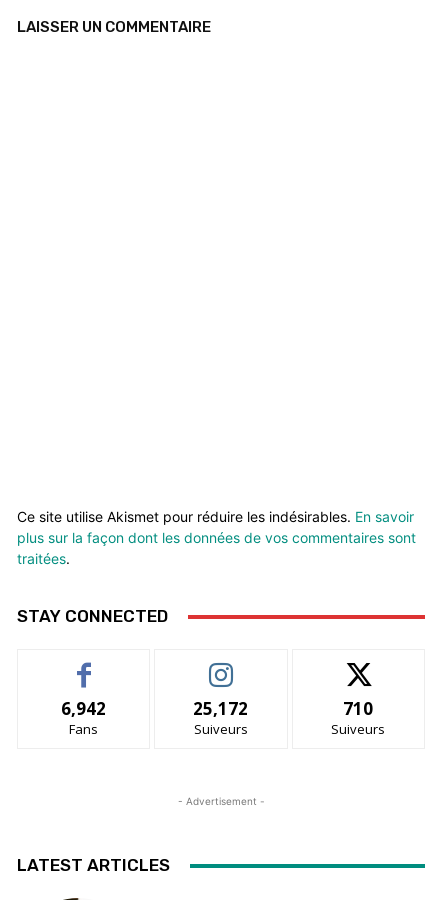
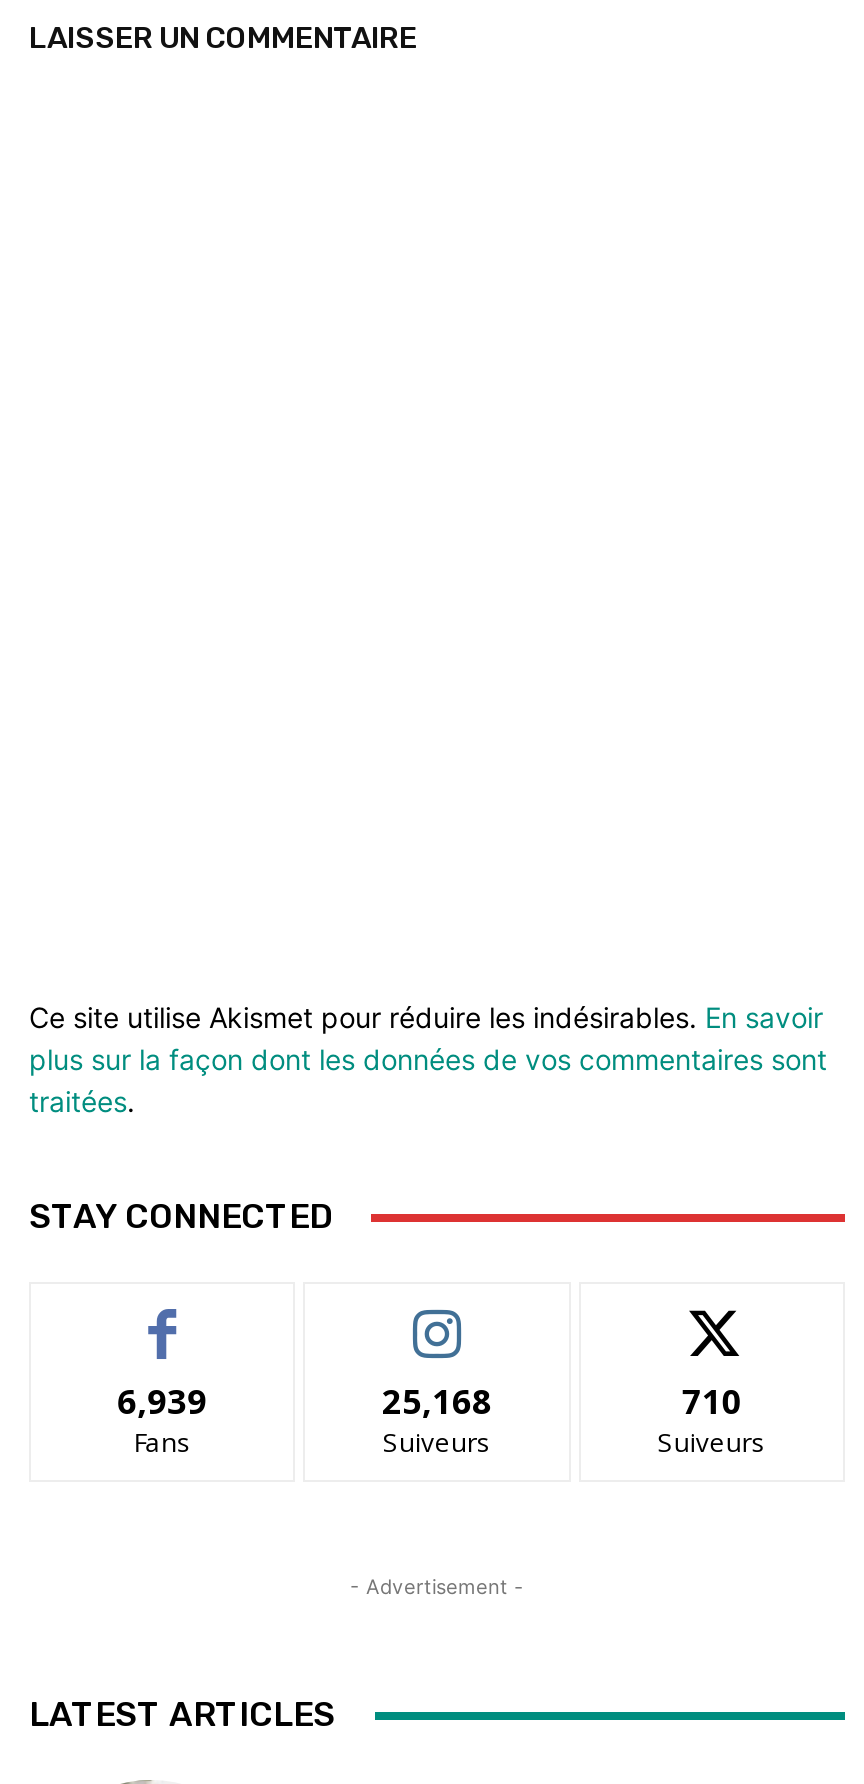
- 6,942
+ 6,939

- 25,172
+ 25,168
